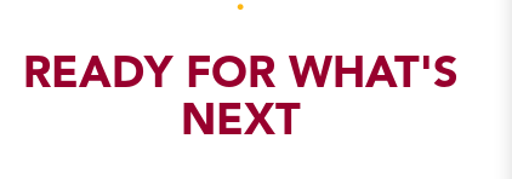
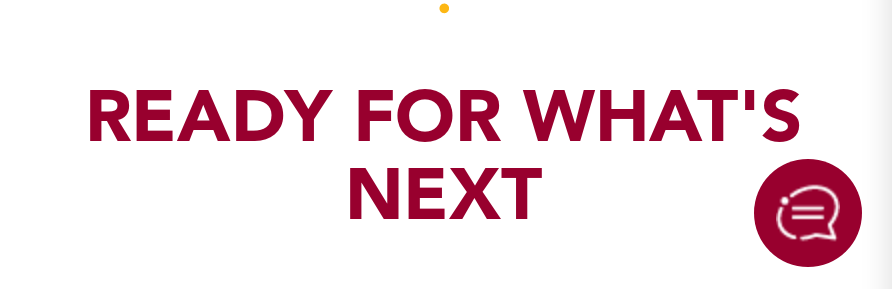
+ [image]
